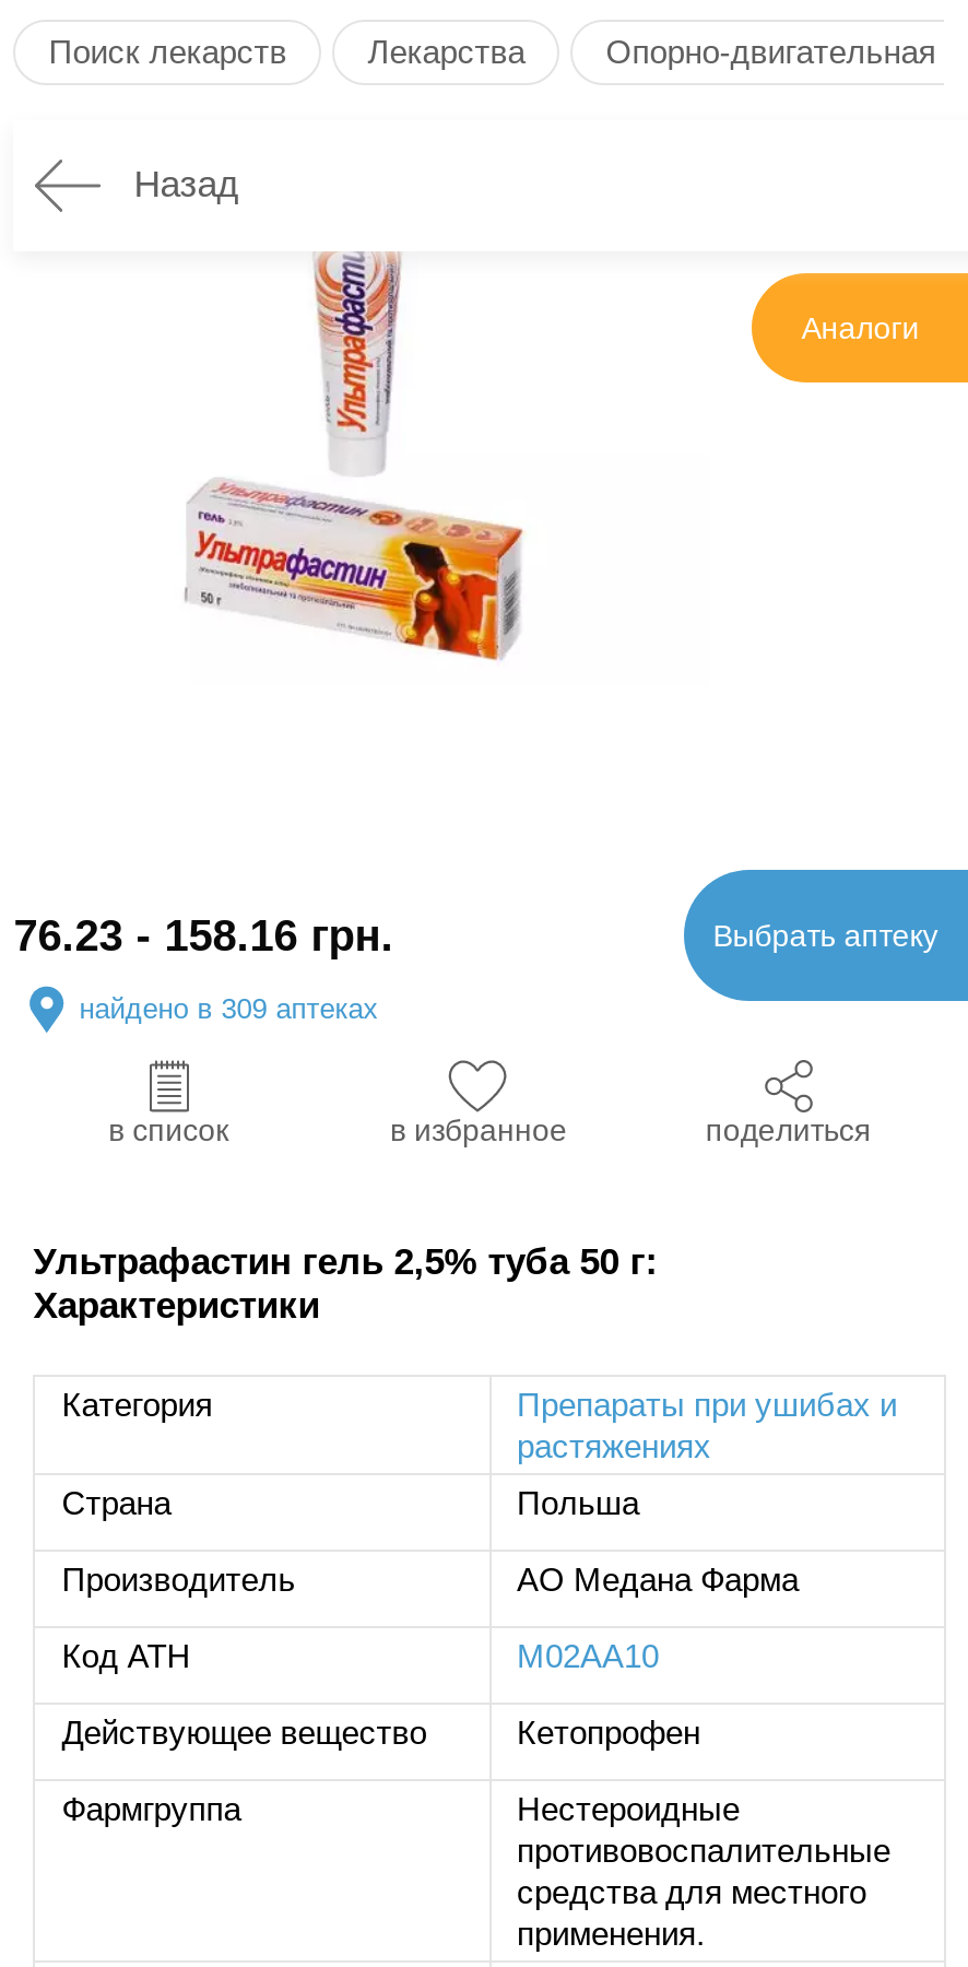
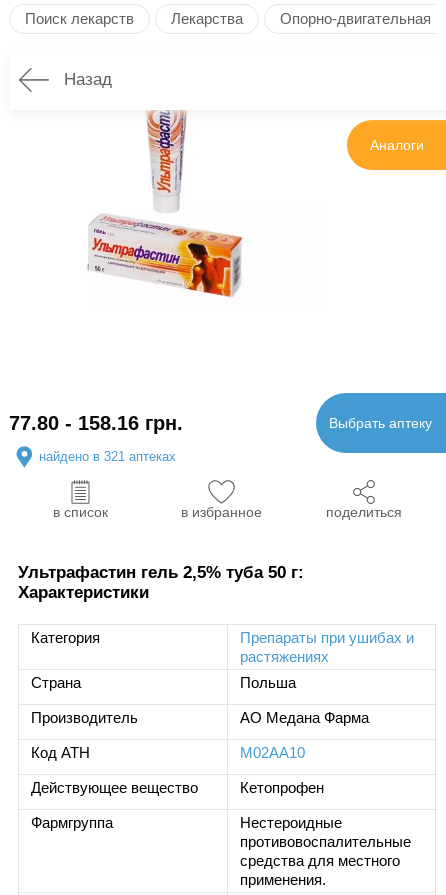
- 76.23 - 158.16 грн.
+ 77.80 - 158.16 грн.

- найдено в 309 аптеках
+ найдено в 321 аптеках
